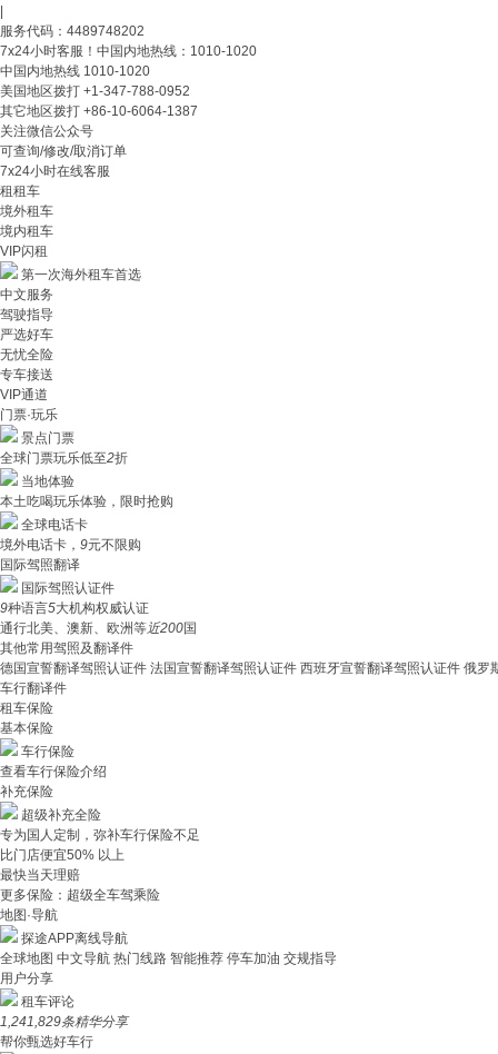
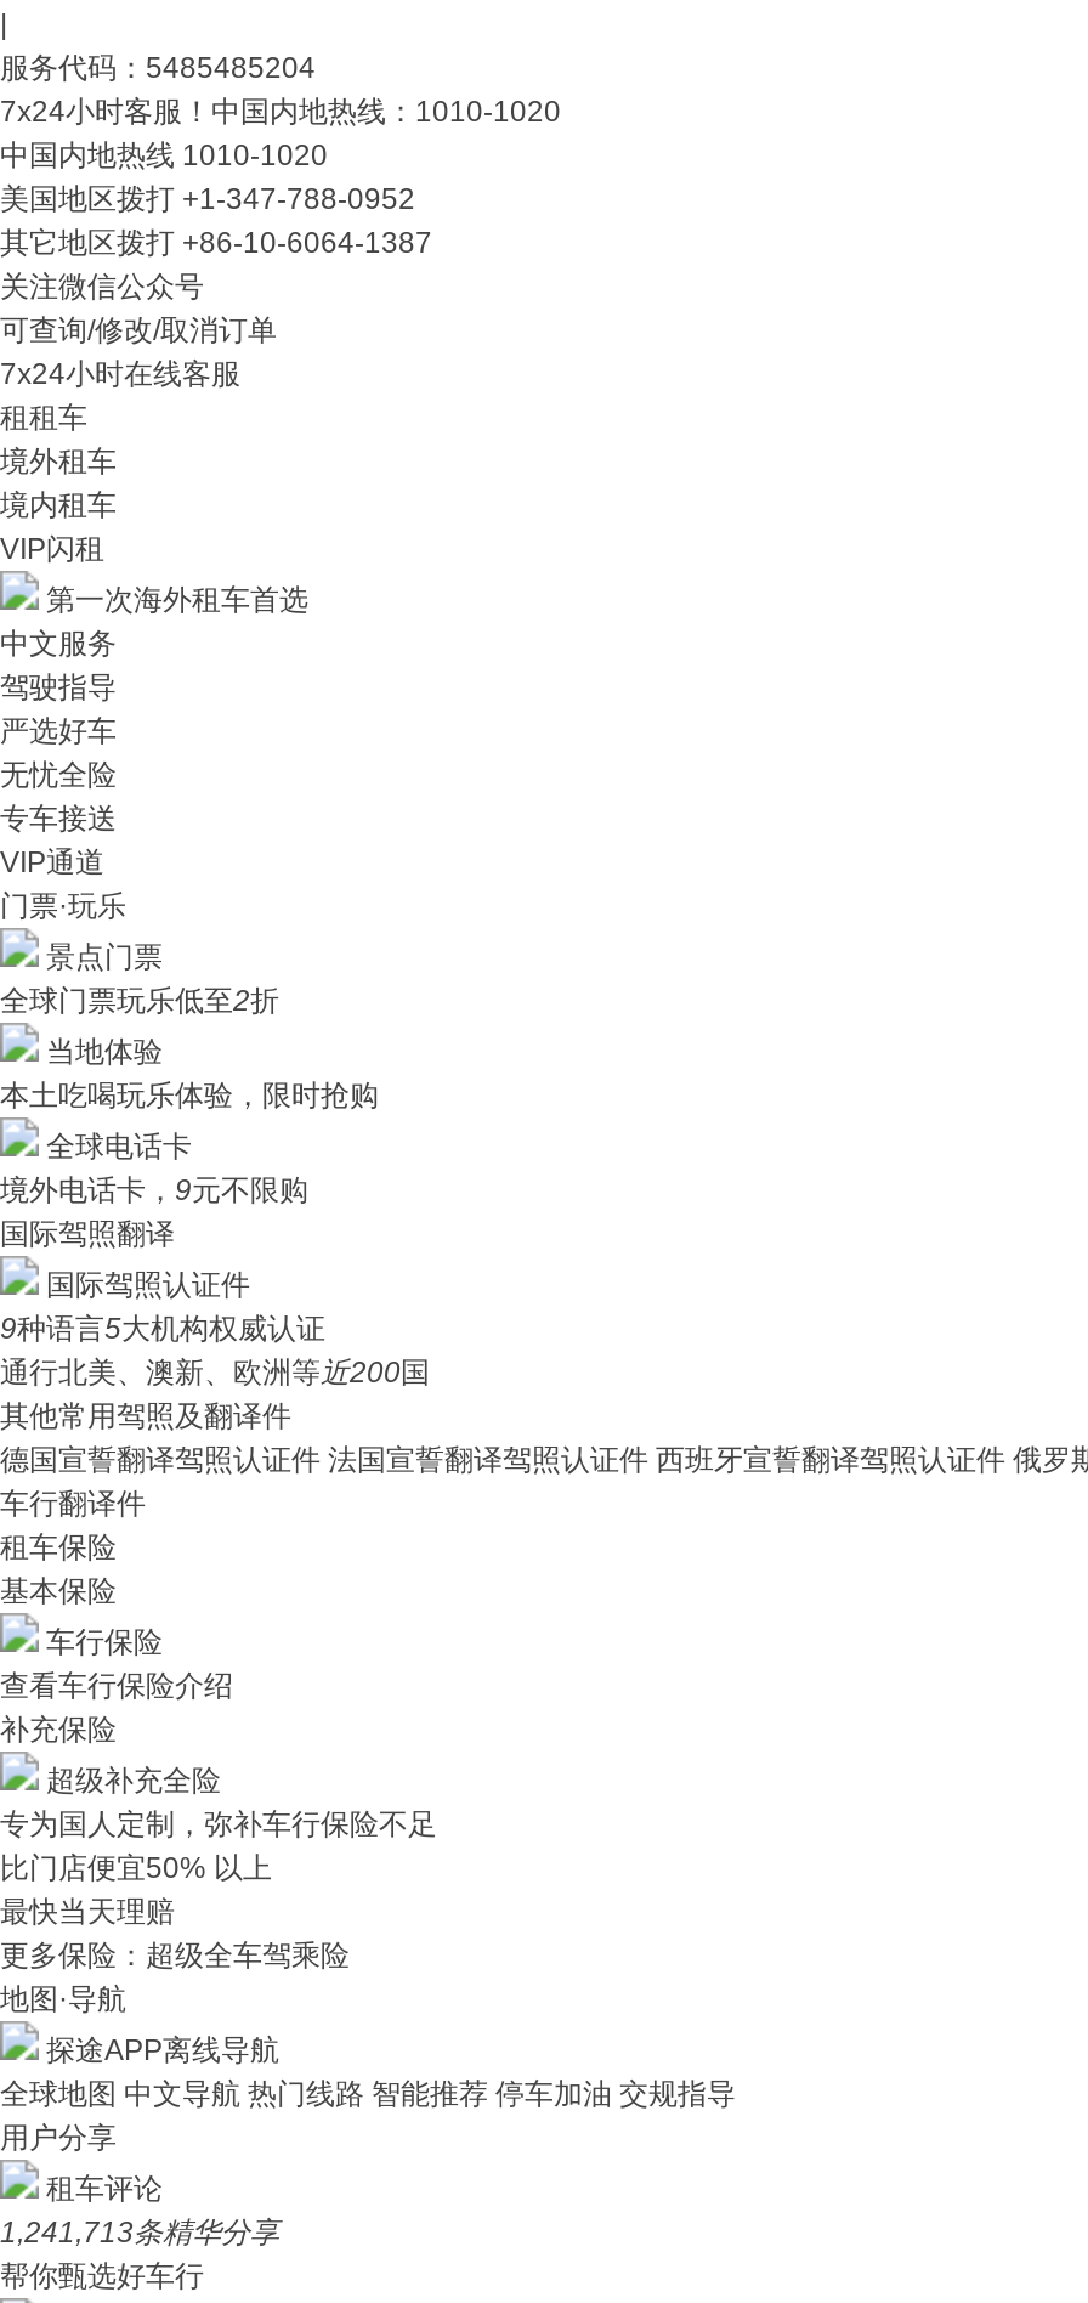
- 服务代码：4489748202
+ 服务代码：5485485204

- 1,241,829条精华分享
+ 1,241,713条精华分享
